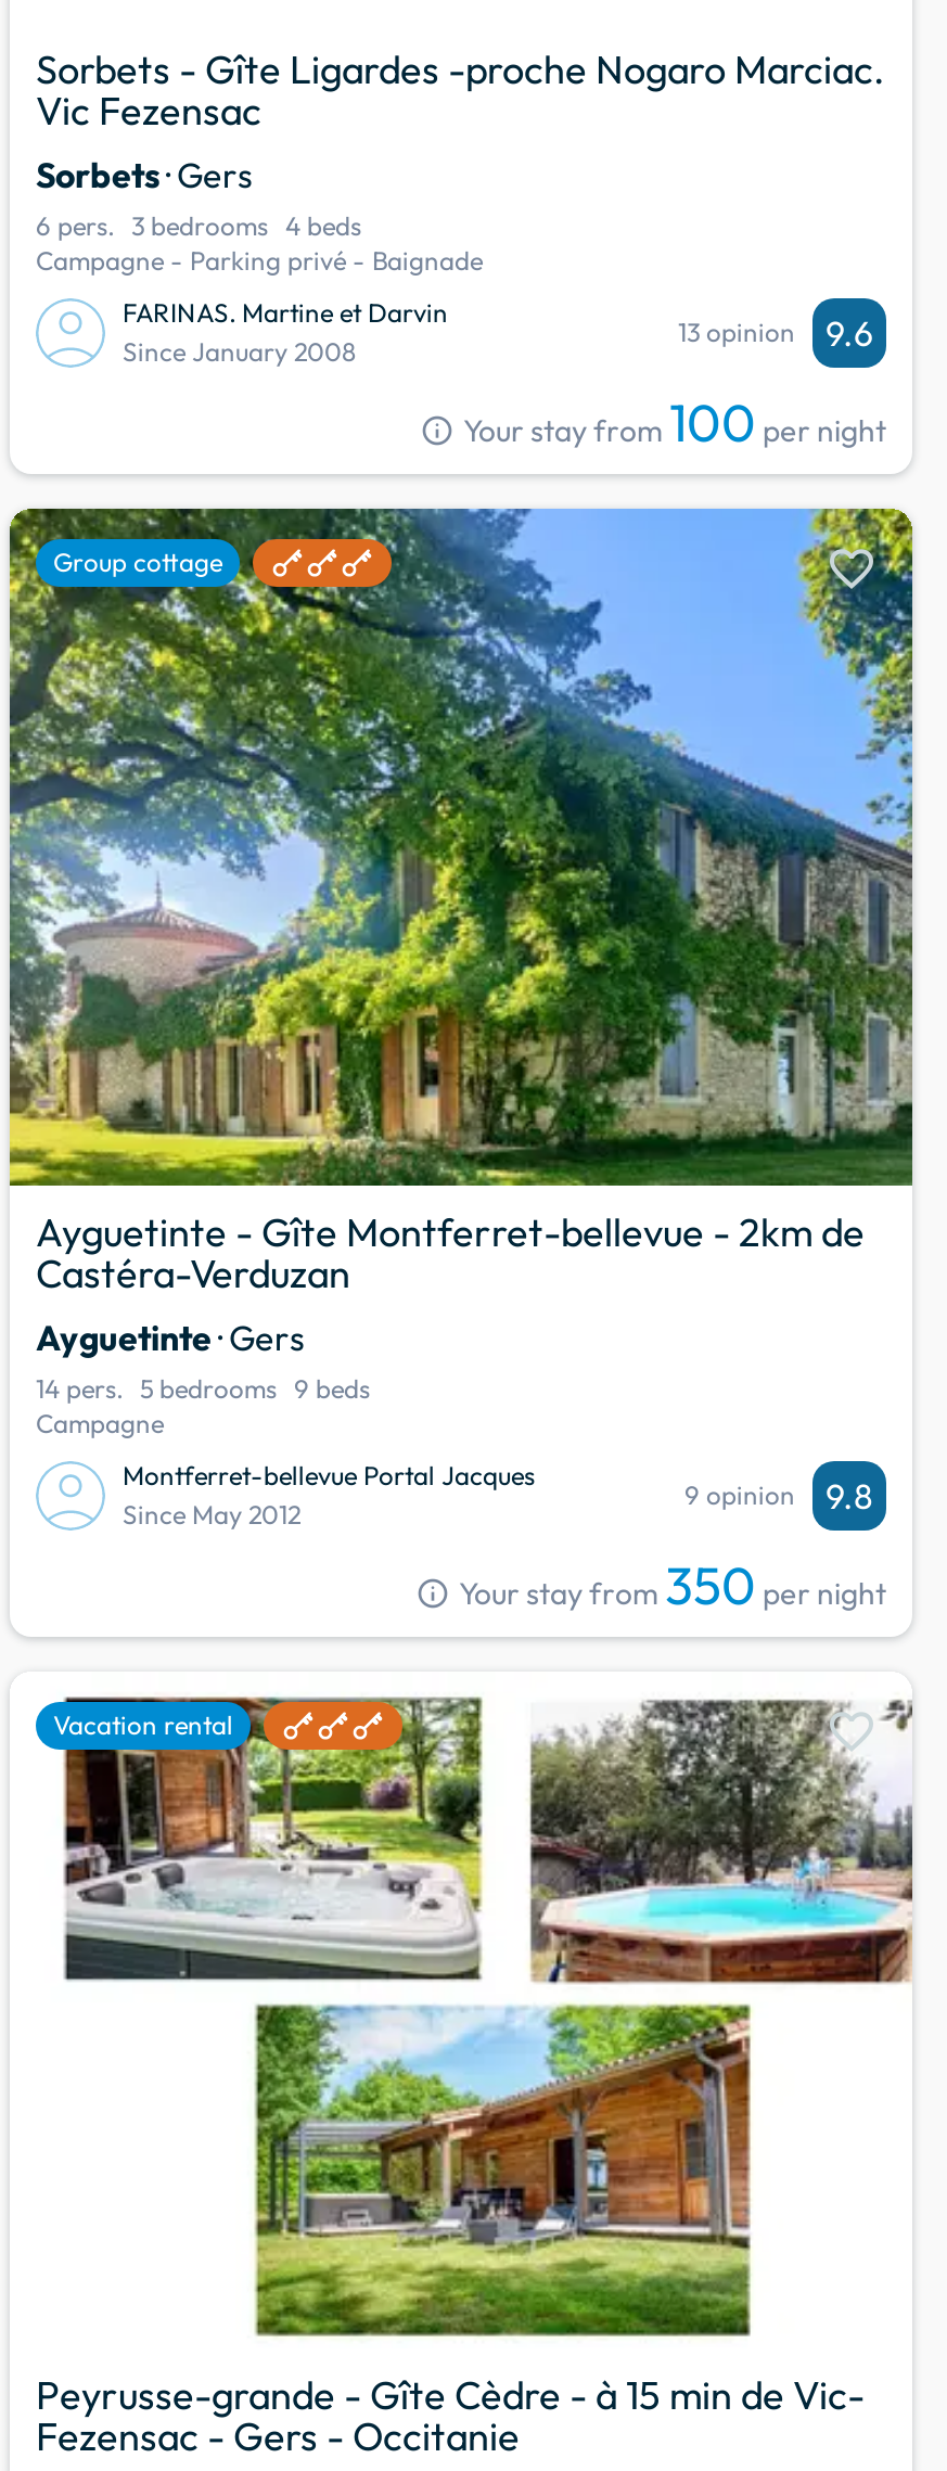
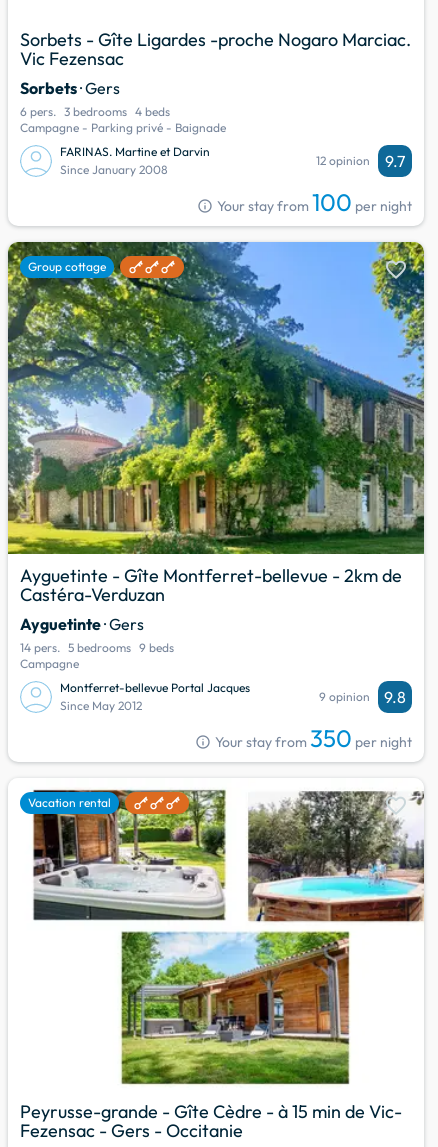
- 13 opinion
+ 12 opinion

- 9.6
+ 9.7
